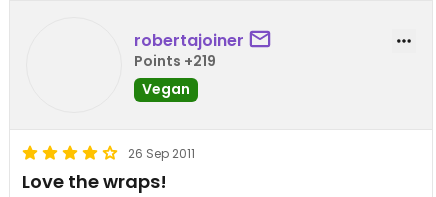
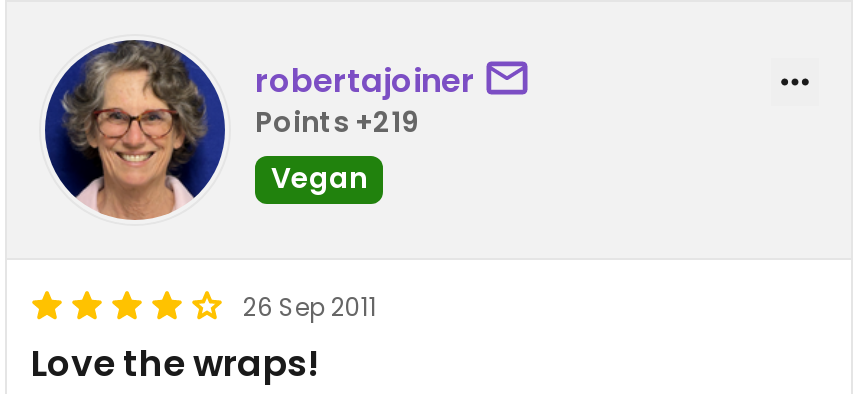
+ [image]
